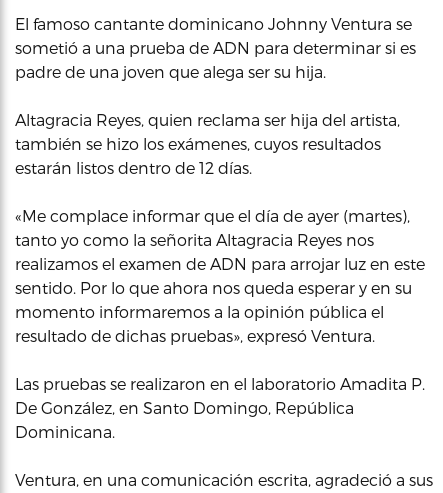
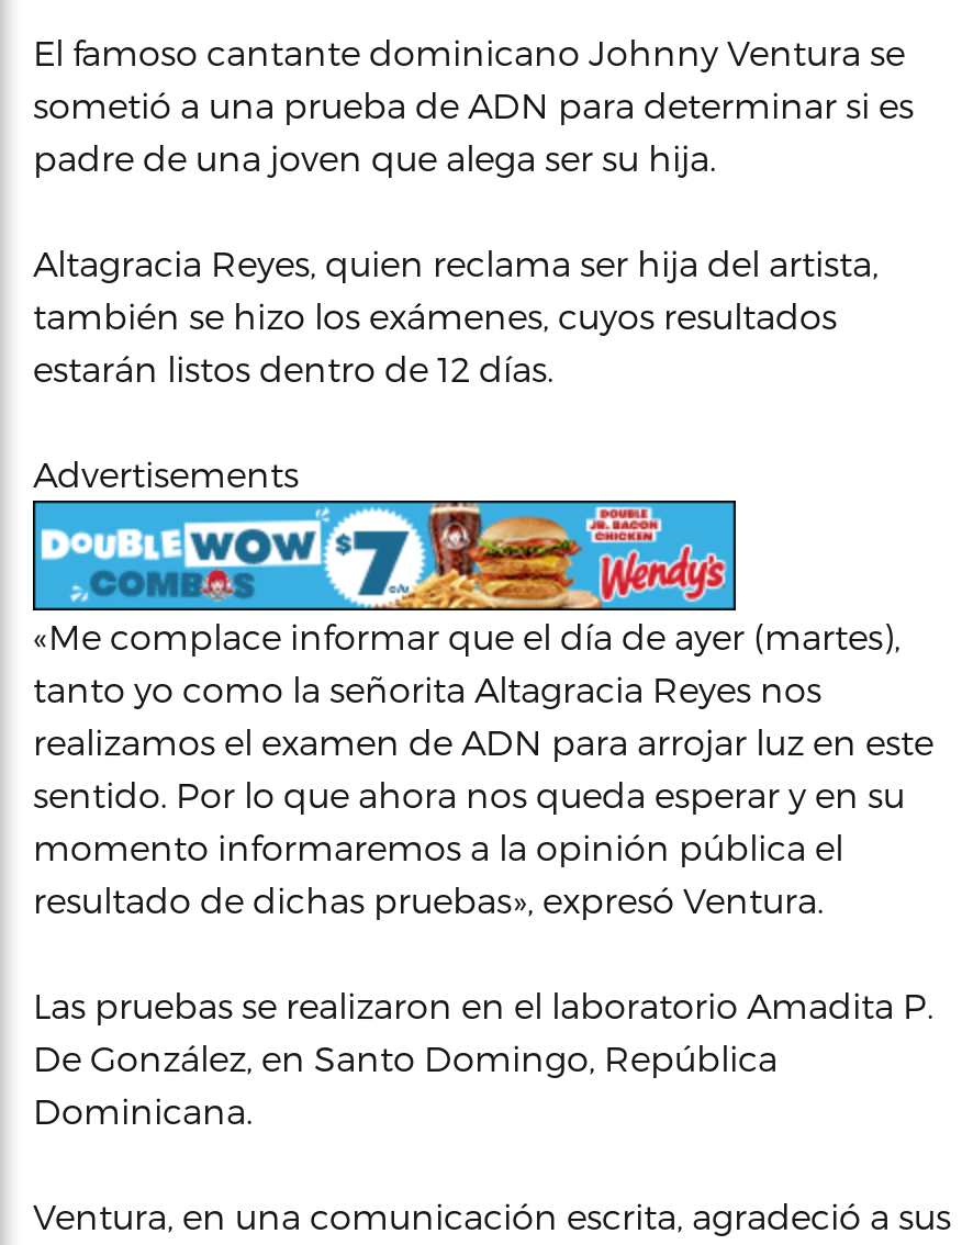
+ [image]

+ Advertisements
